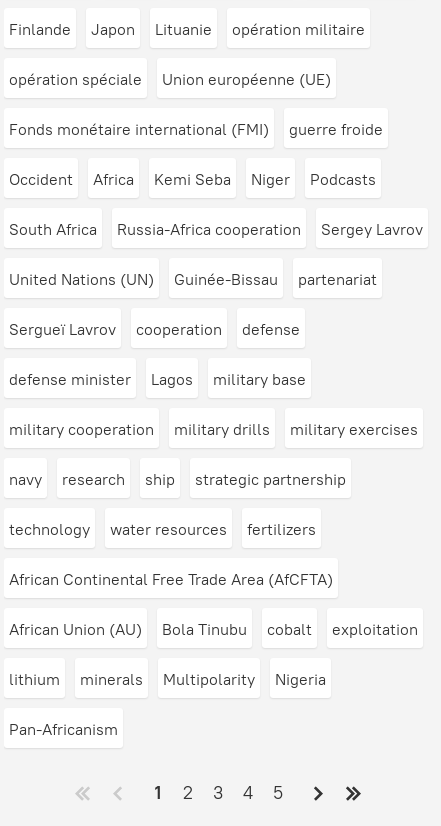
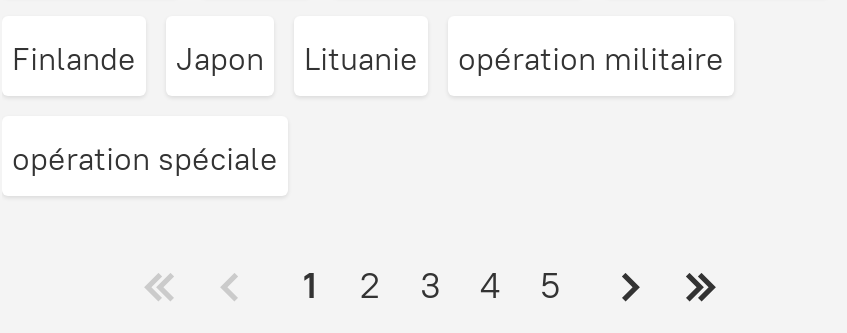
- Union européenne (UE)
- Fonds monétaire international (FMI)
- guerre froide
- Occident
- Africa
- Kemi Seba
- Niger
- Podcasts
- South Africa
- Russia-Africa cooperation
- Sergey Lavrov
- United Nations (UN)
- Guinée-Bissau
- partenariat
- Sergueï Lavrov
- cooperation
- defense
- defense minister
- Lagos
- military base
- military cooperation
- military drills
- military exercises
- navy
- research
- ship
- strategic partnership
- technology
- water resources
- fertilizers
- African Continental Free Trade Area (AfCFTA)
- African Union (AU)
- Bola Tinubu
- cobalt
- exploitation
- lithium
- minerals
- Multipolarity
- Nigeria
- Pan-Africanism
